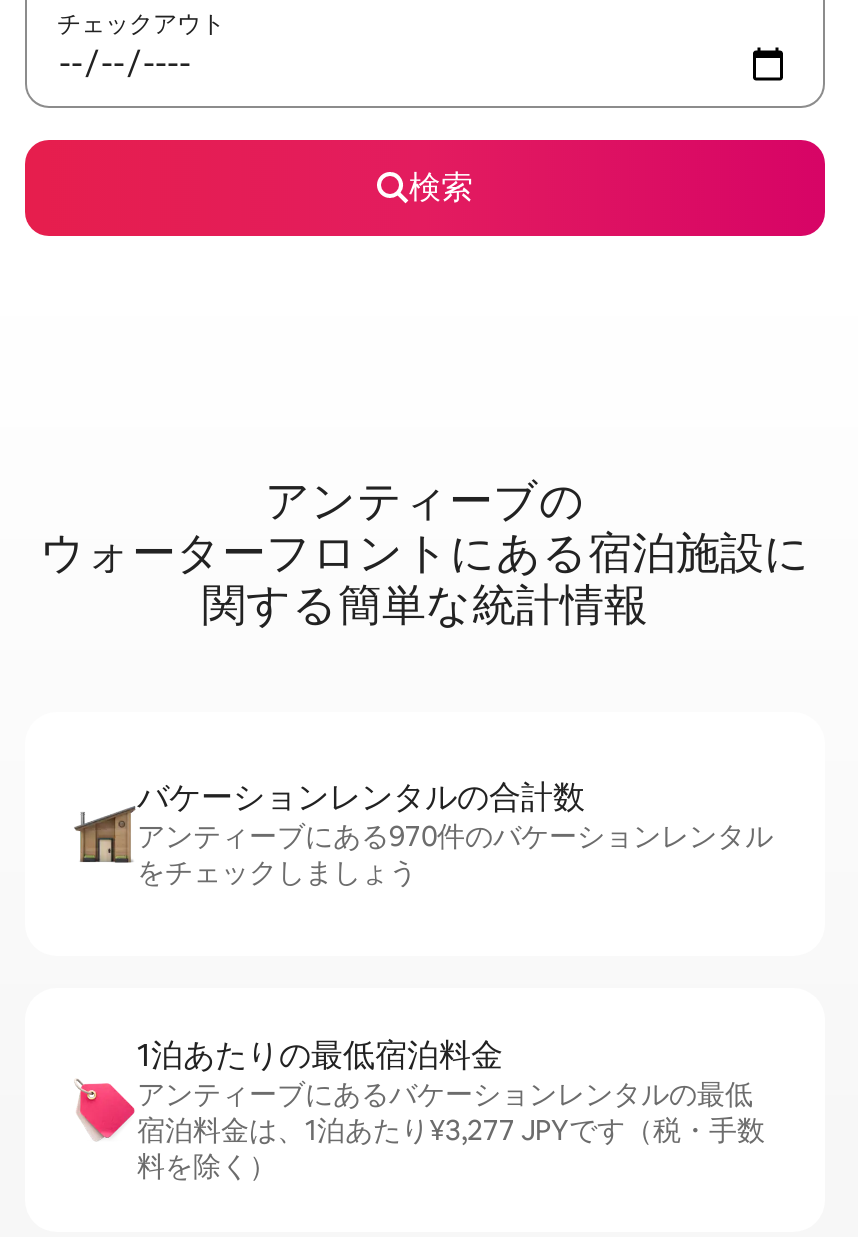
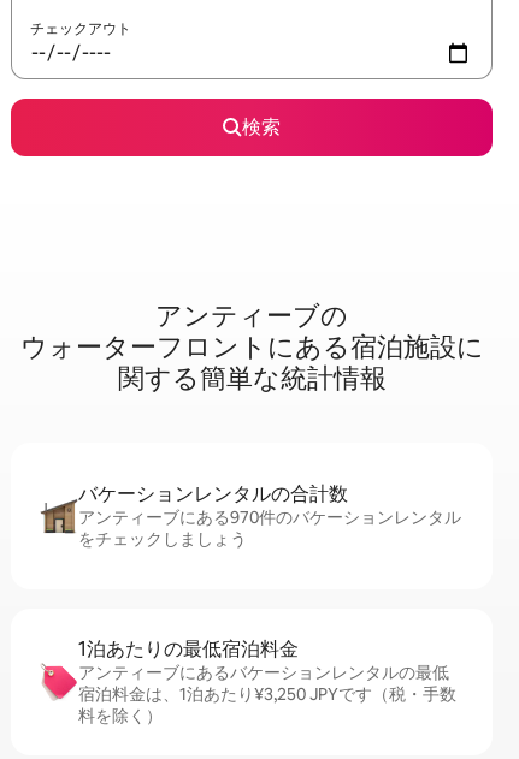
- 宿泊料金は、1泊あたり¥3,277 JPYです（税・手数
+ 宿泊料金は、1泊あたり¥3,250 JPYです（税・手数
